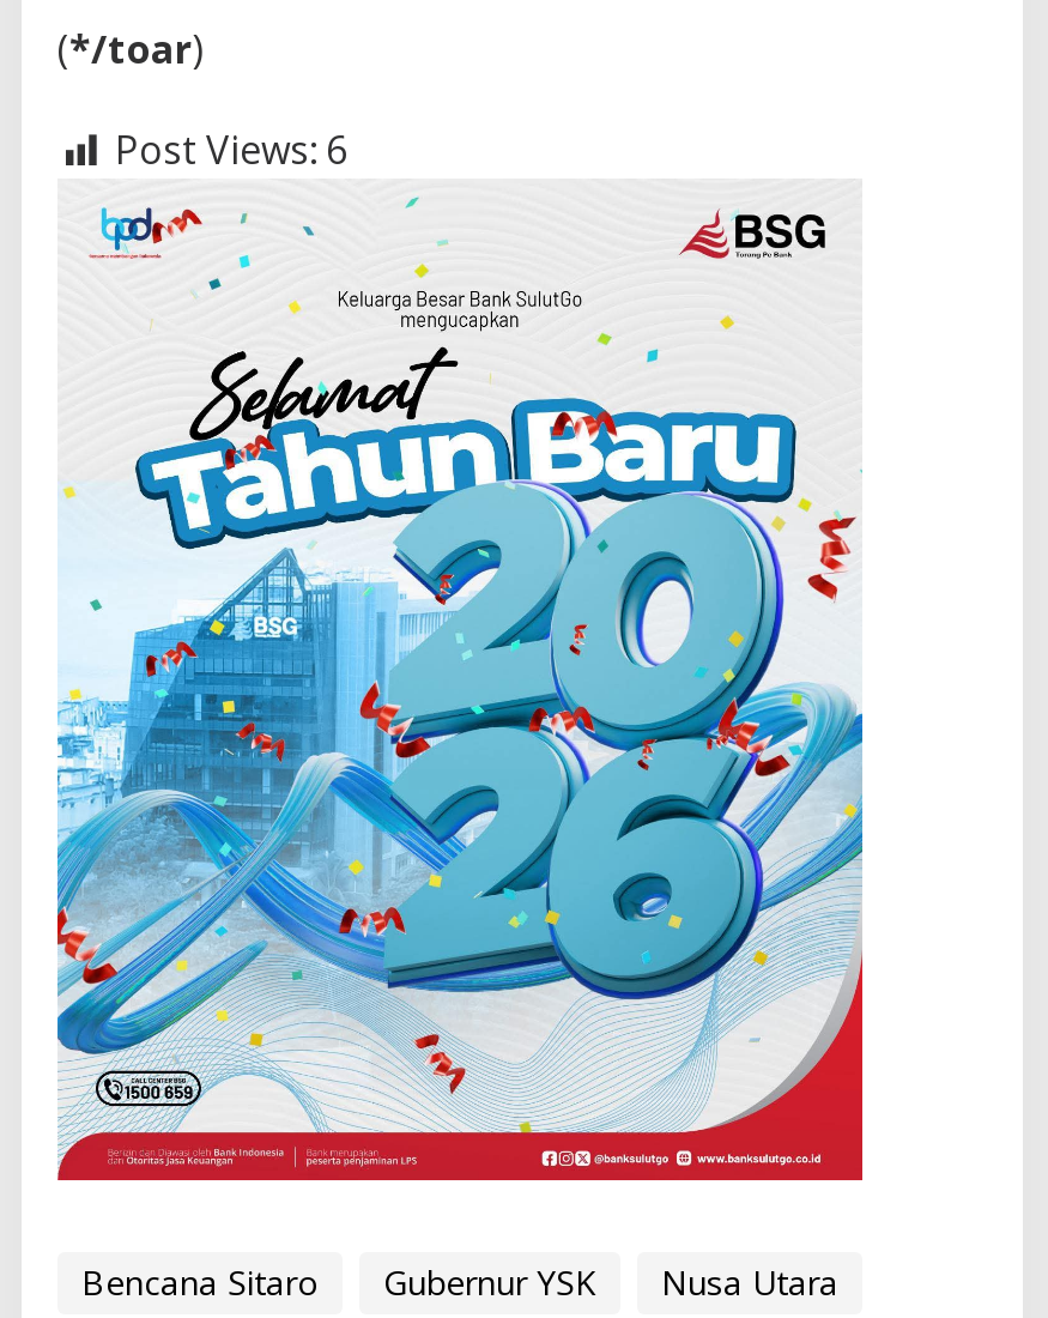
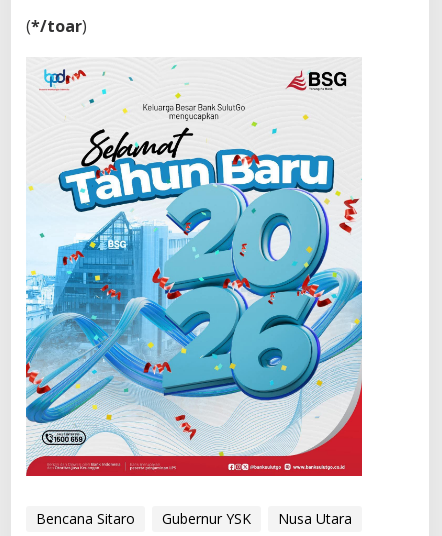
- Post Views: 6
